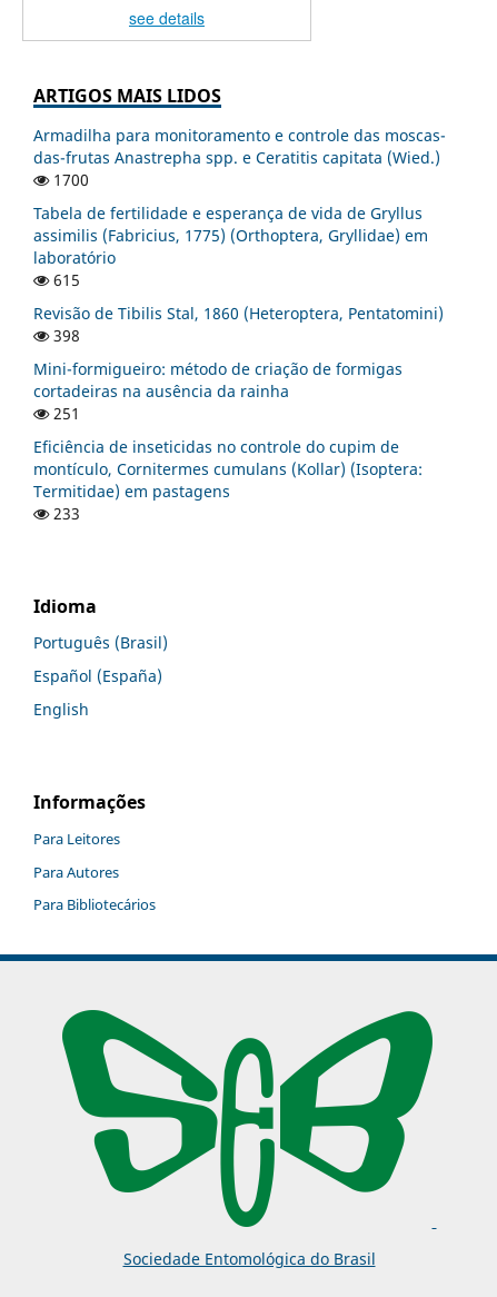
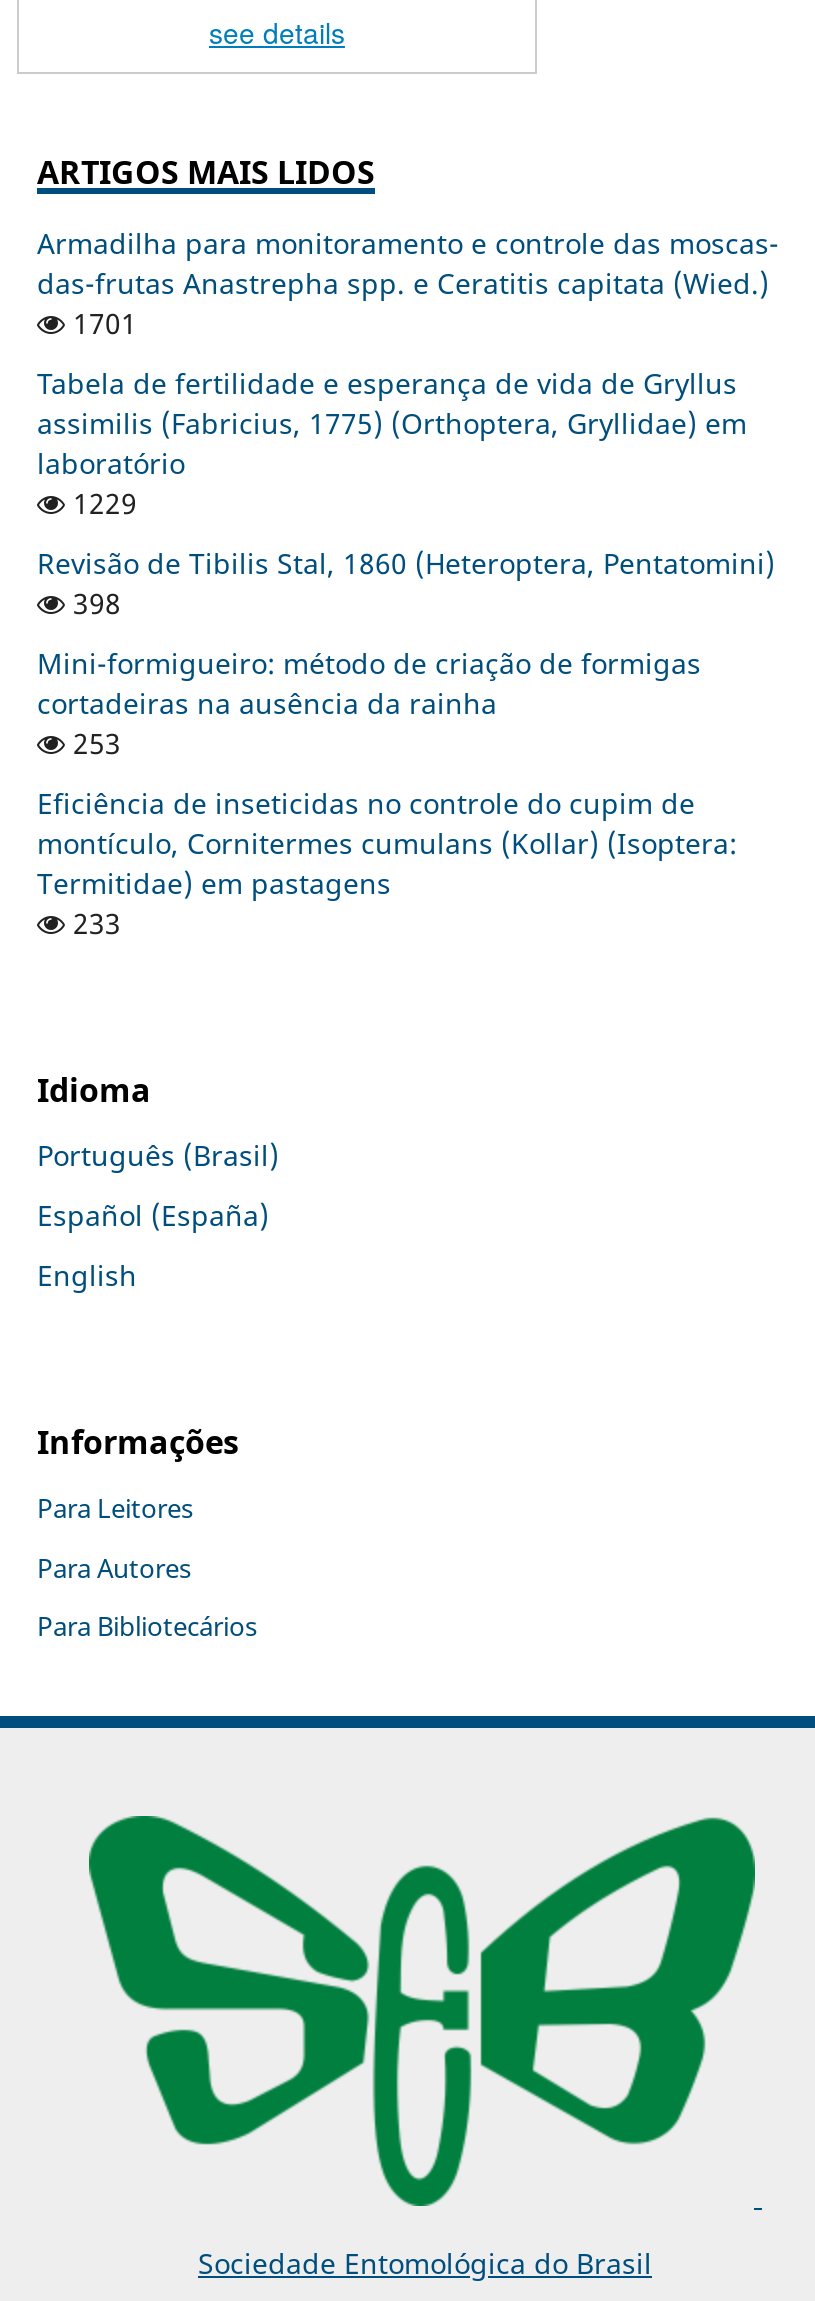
- 1700
+ 1701

- 615
+ 1229

- 251
+ 253
